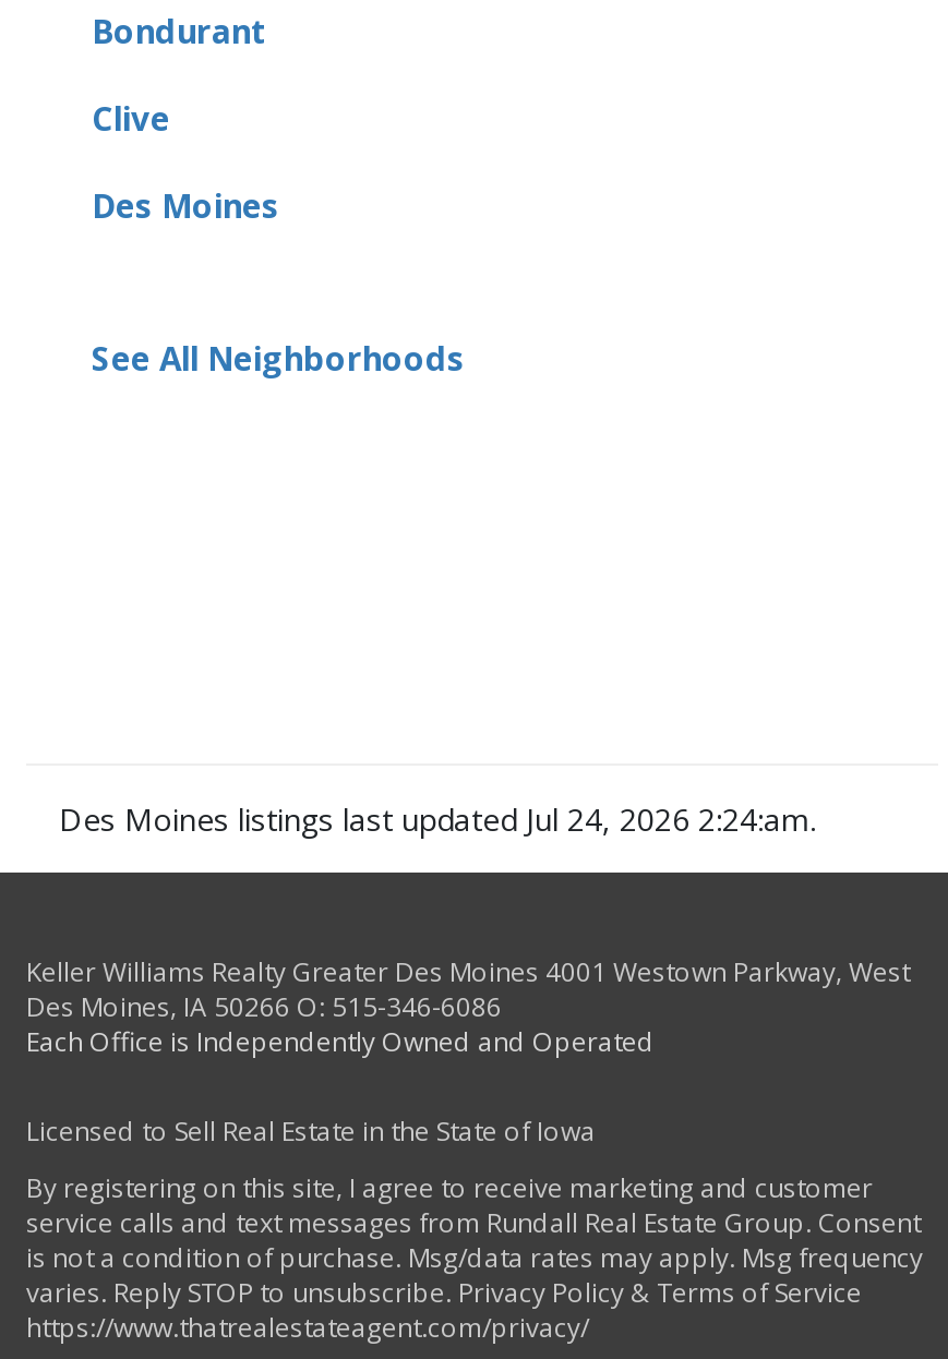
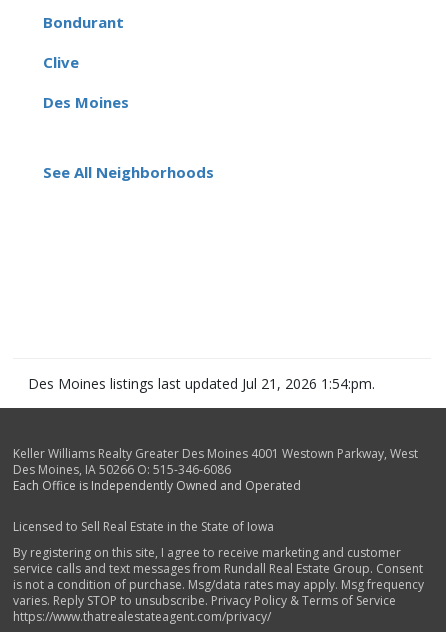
- Des Moines listings last updated Jul 24, 2026 2:24:am.
+ Des Moines listings last updated Jul 21, 2026 1:54:pm.
